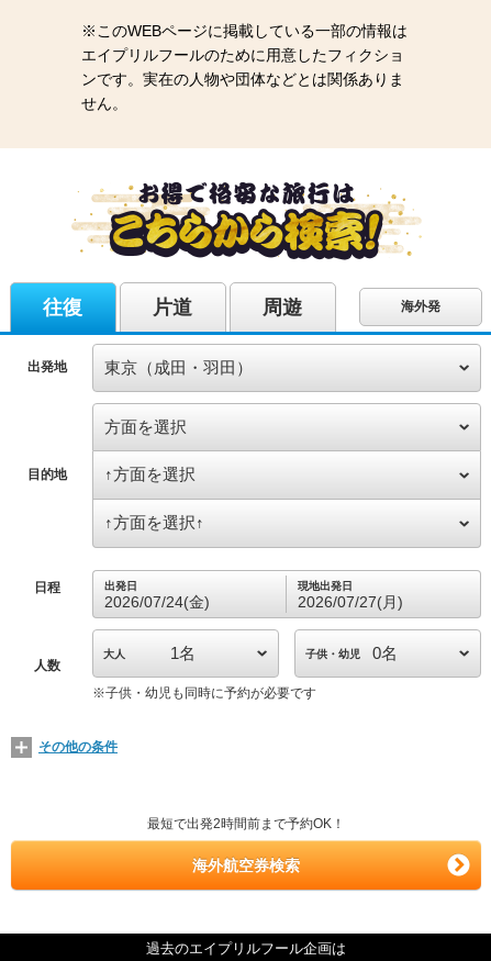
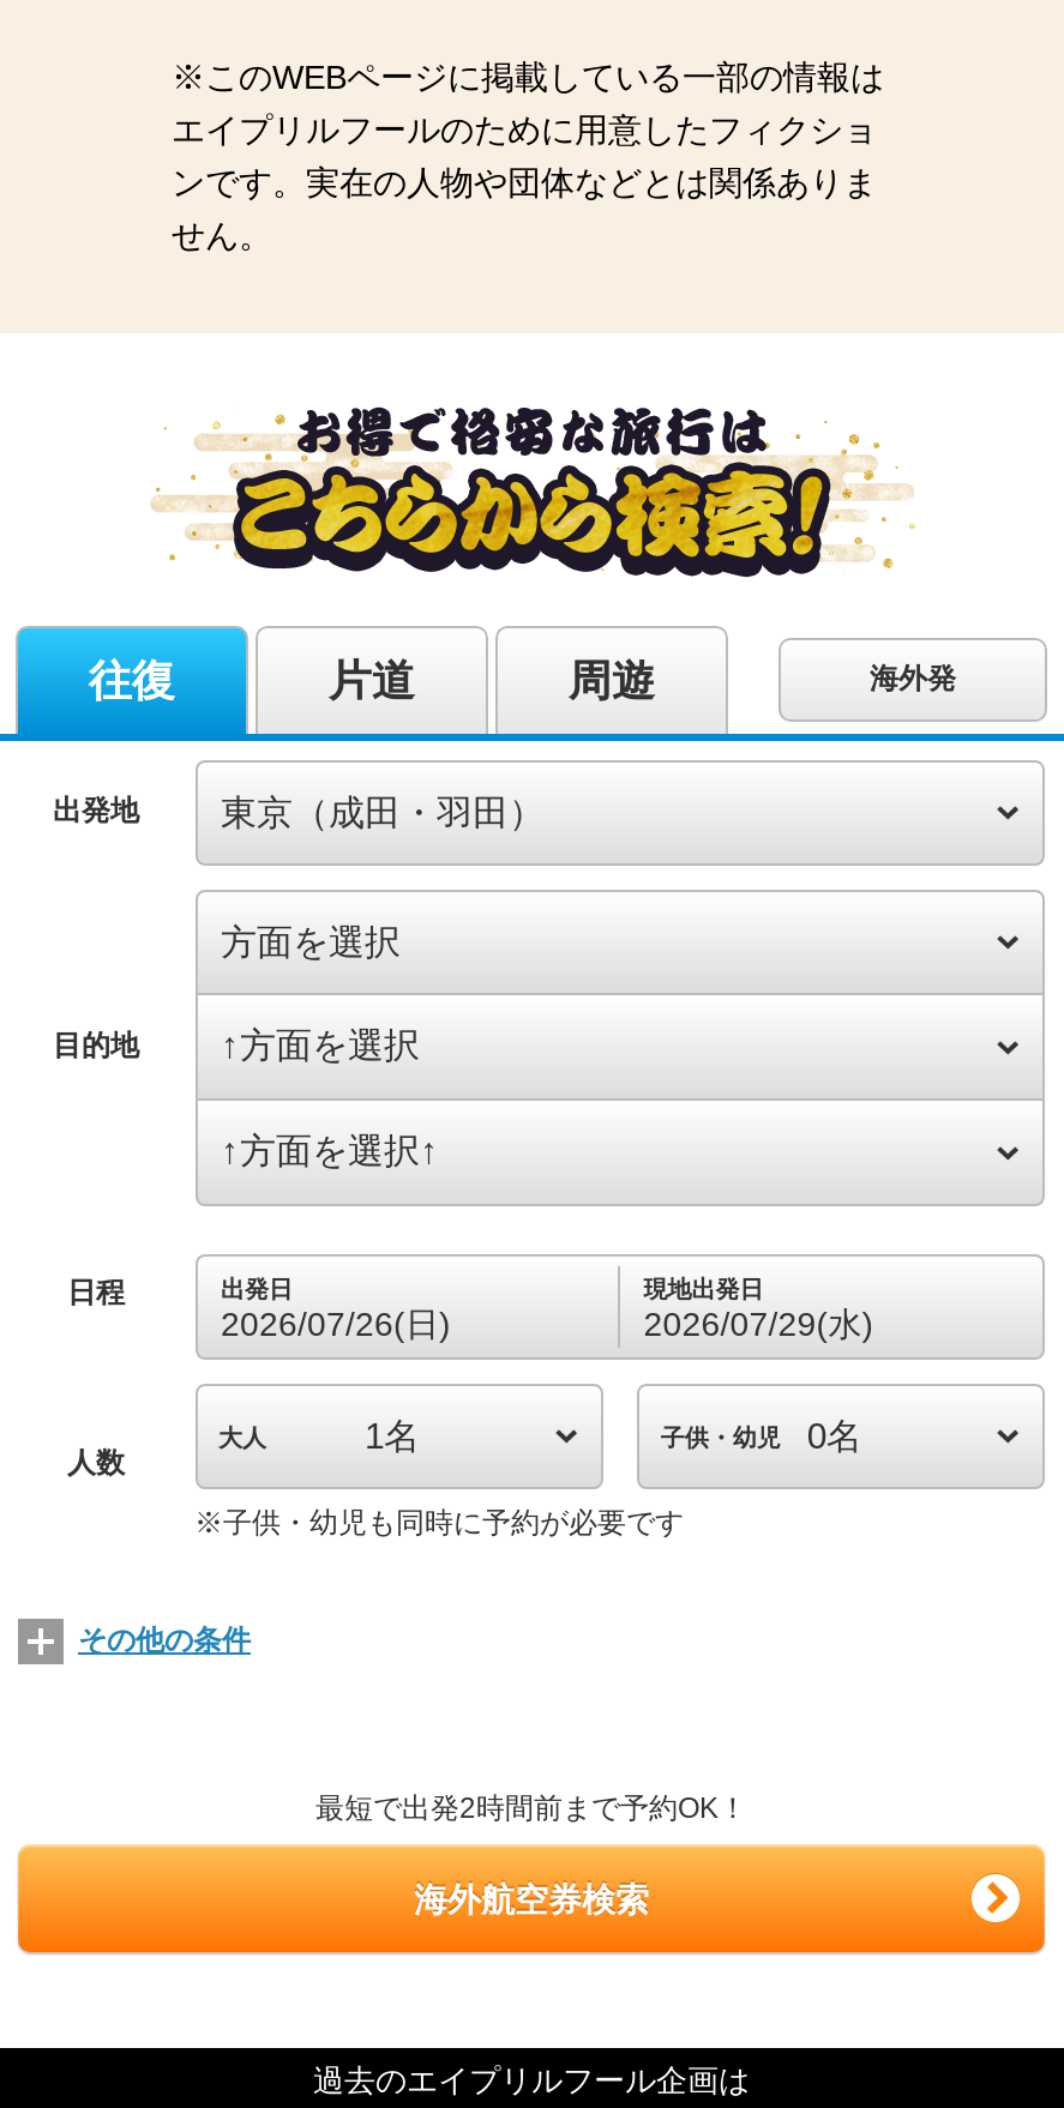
- 2026/07/24(金)
+ 2026/07/26(日)

- 2026/07/27(月)
+ 2026/07/29(水)
